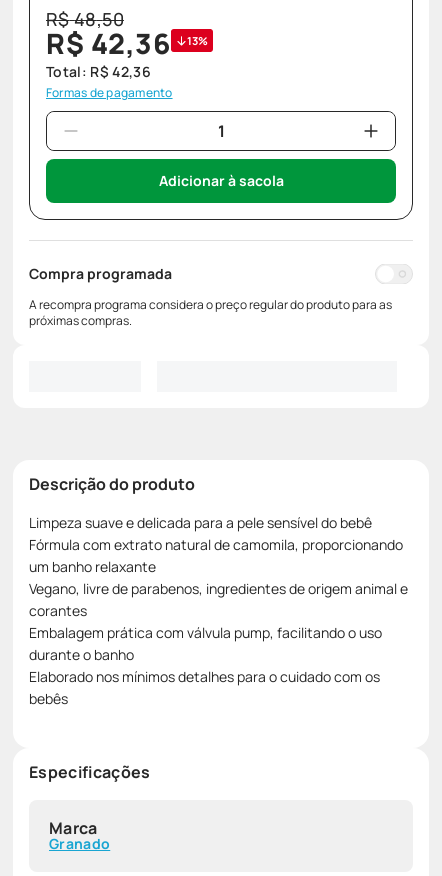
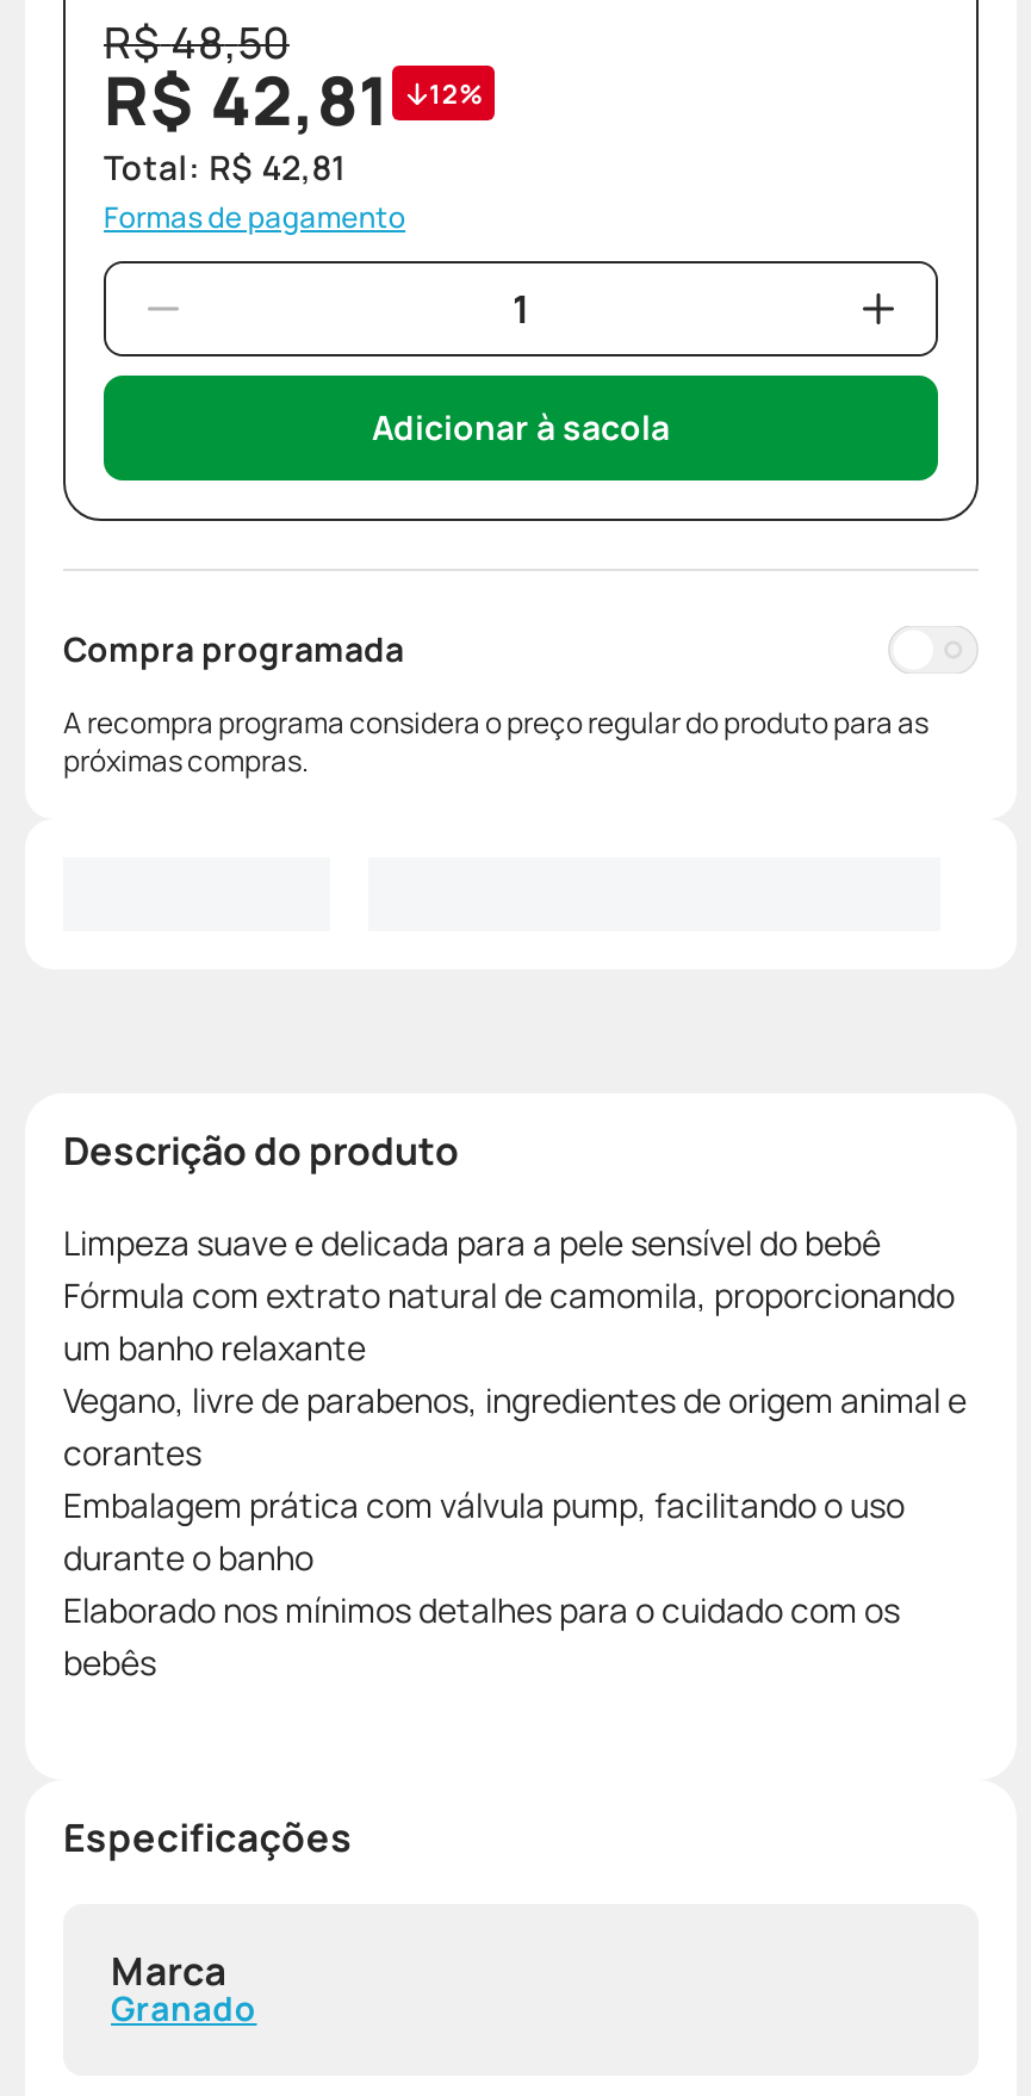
- R$ 42,36
+ R$ 42,81

- 13%
+ 12%

- Total: R$ 42,36
+ Total: R$ 42,81
